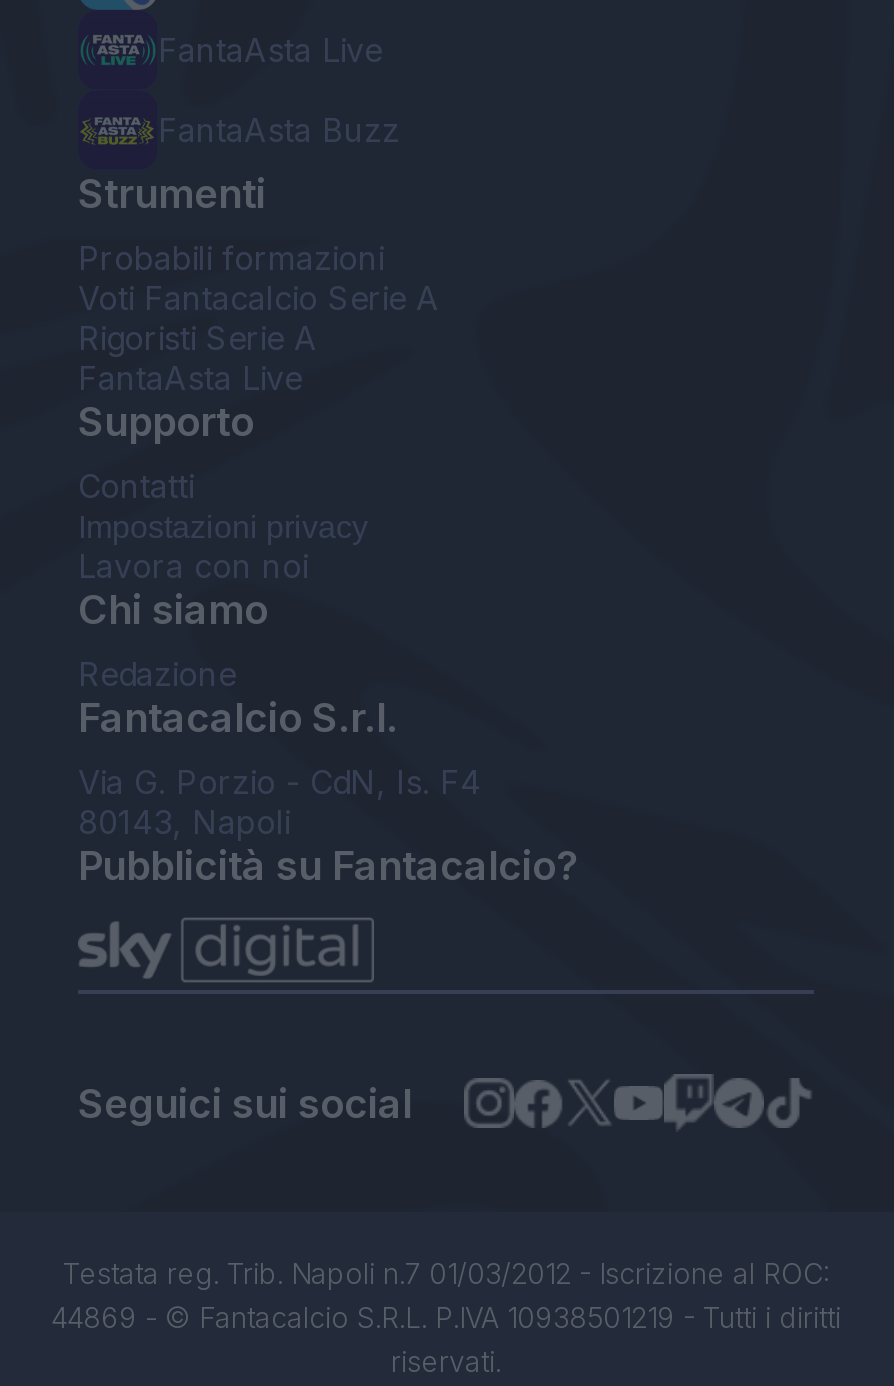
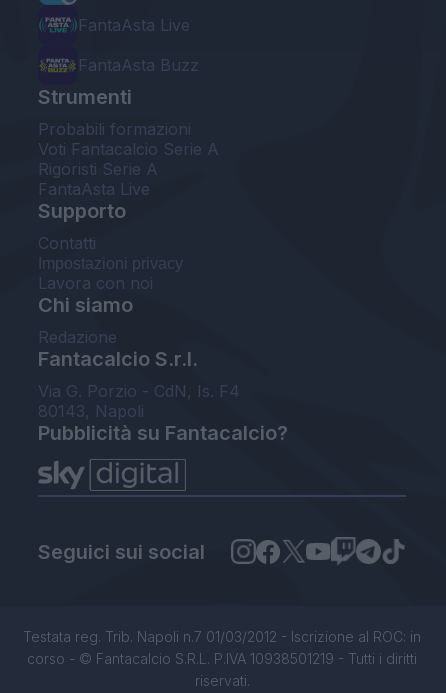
- Testata reg. Trib. Napoli n.7 01/03/2012 - Iscrizione al ROC:
- 44869 - © Fantacalcio S.R.L. P.IVA 10938501219 - Tutti i diritti
+ Testata reg. Trib. Napoli n.7 01/03/2012 - Iscrizione al ROC: in
+ corso - © Fantacalcio S.R.L. P.IVA 10938501219 - Tutti i diritti
